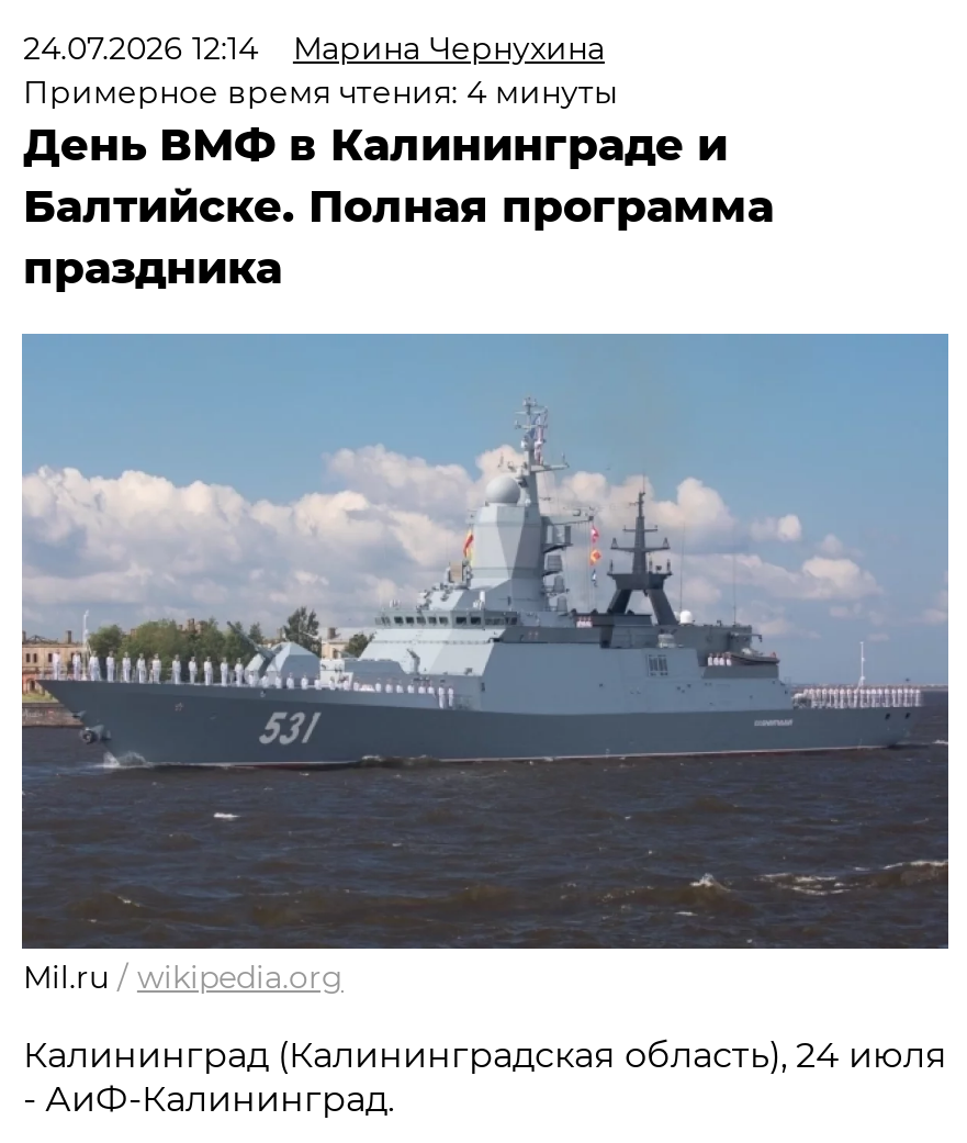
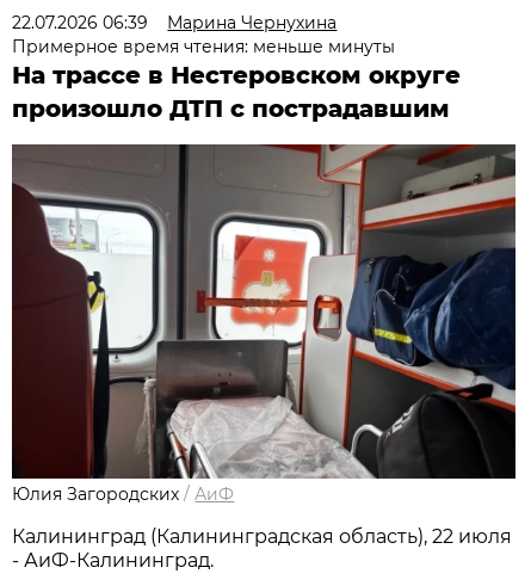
- 24.07.2026 12:14 Марина Чернухина
+ 22.07.2026 06:39 Марина Чернухина

- Примерное время чтения: 4 минуты
- День ВМФ в Калининграде и
- Балтийске. Полная программа
- праздника
+ Примерное время чтения: меньше минуты
+ На трассе в Нестеровском округе
+ произошло ДТП с пострадавшим

- [image]
- Mil.ru / wikipedia.org
+ [image]
+ Юлия Загородских / АиФ

- Калининград (Калининградская область), 24 июля
+ Калининград (Калининградская область), 22 июля
